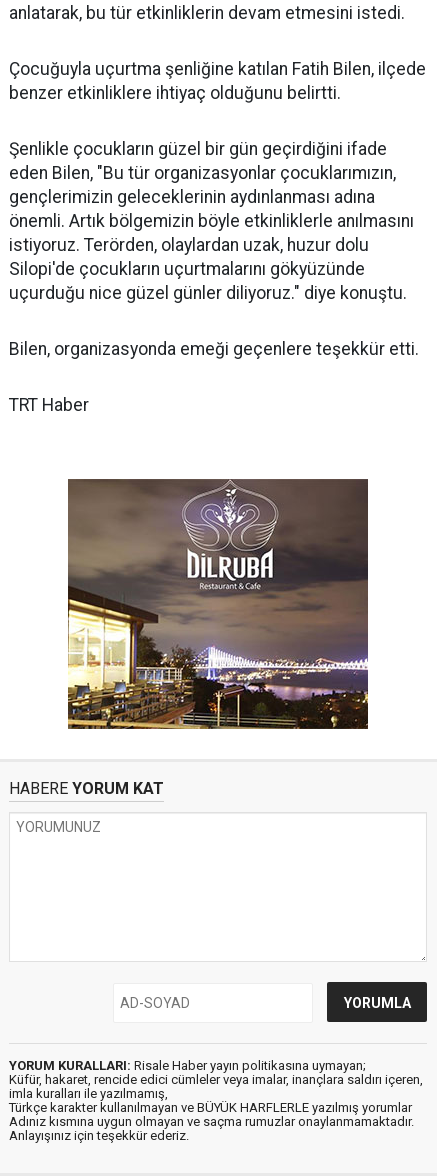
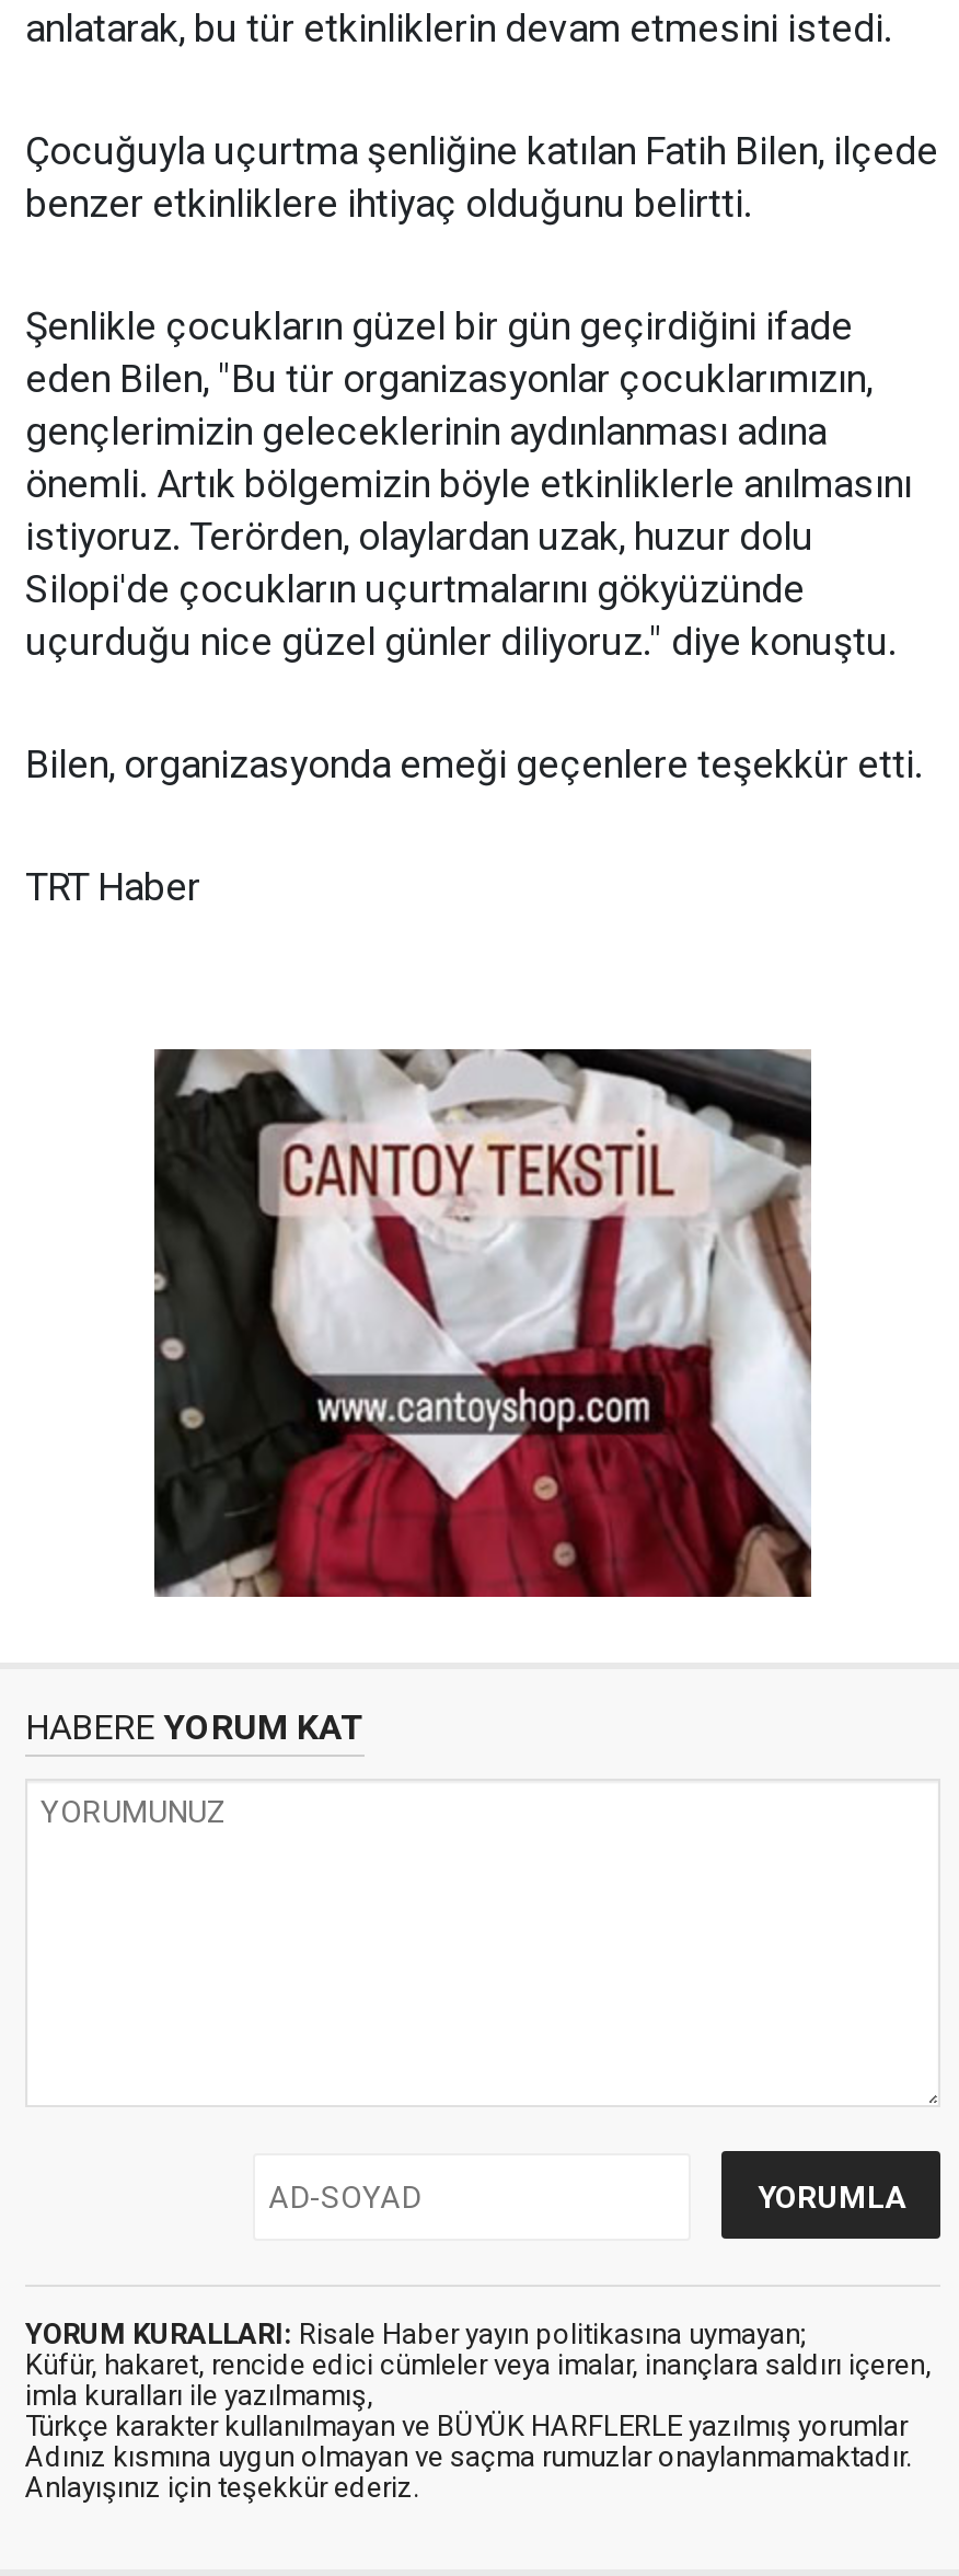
- [image]
+ [image]
